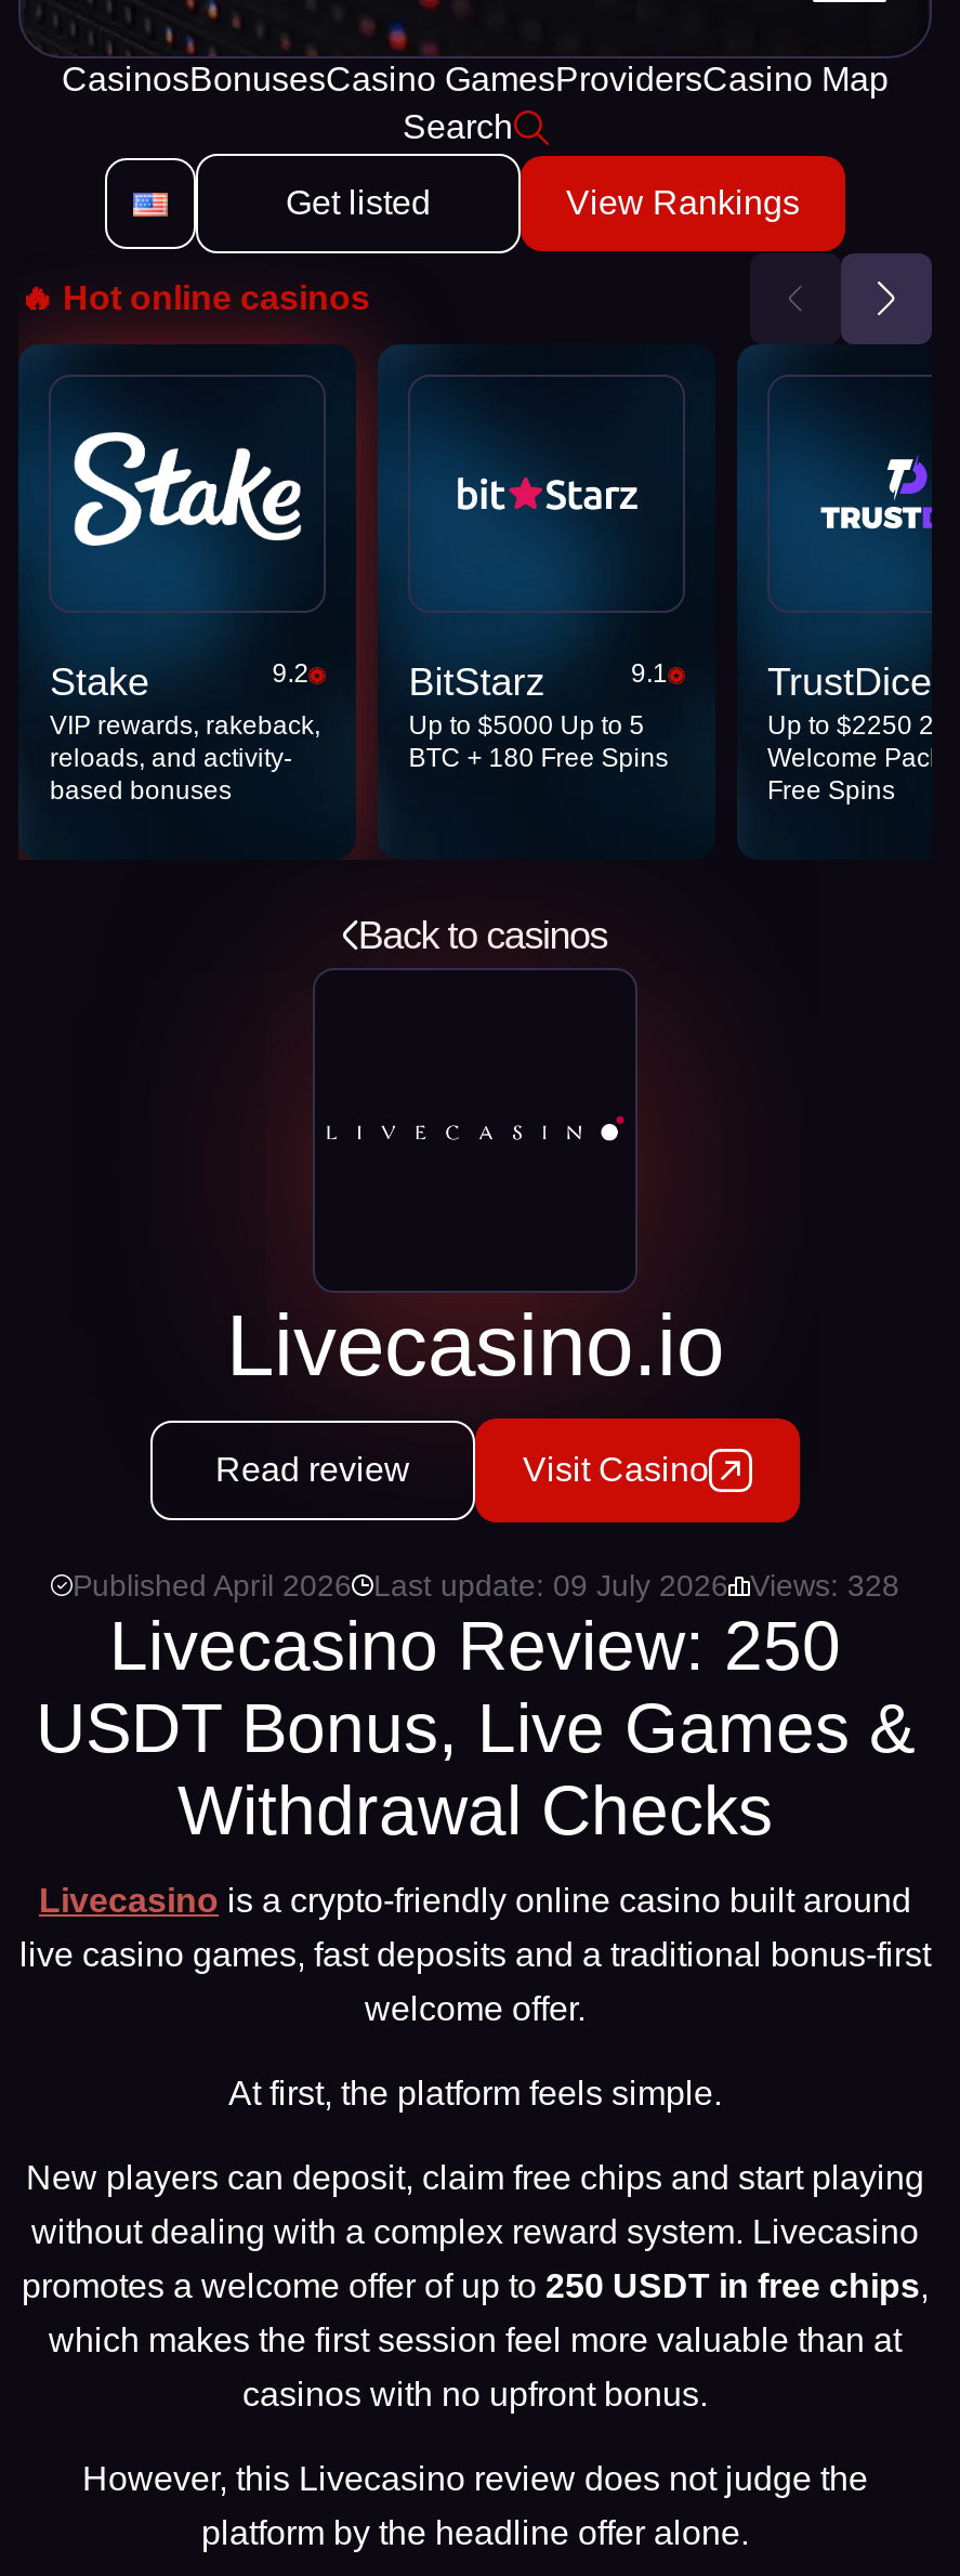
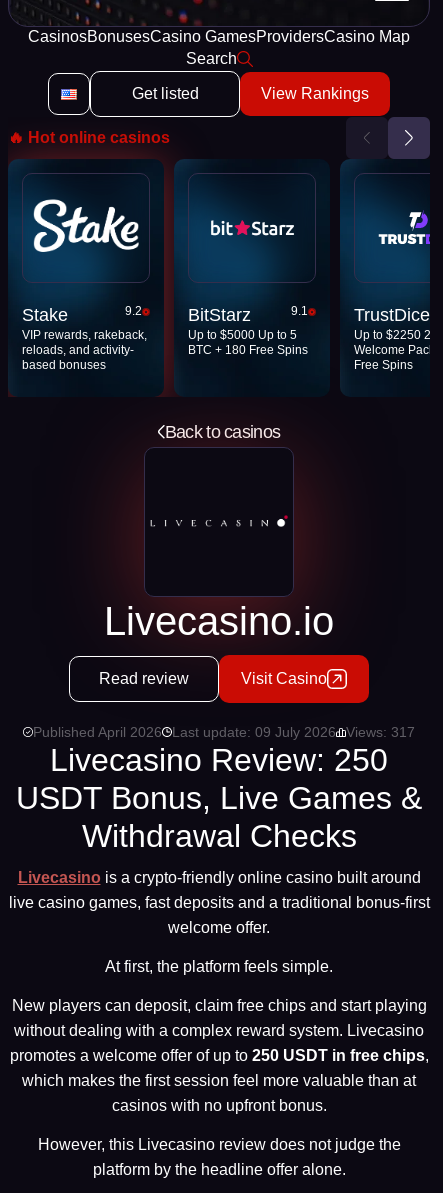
- Published April 2026 Last update: 09 July 2026 Views: 328
+ Published April 2026 Last update: 09 July 2026 Views: 317
